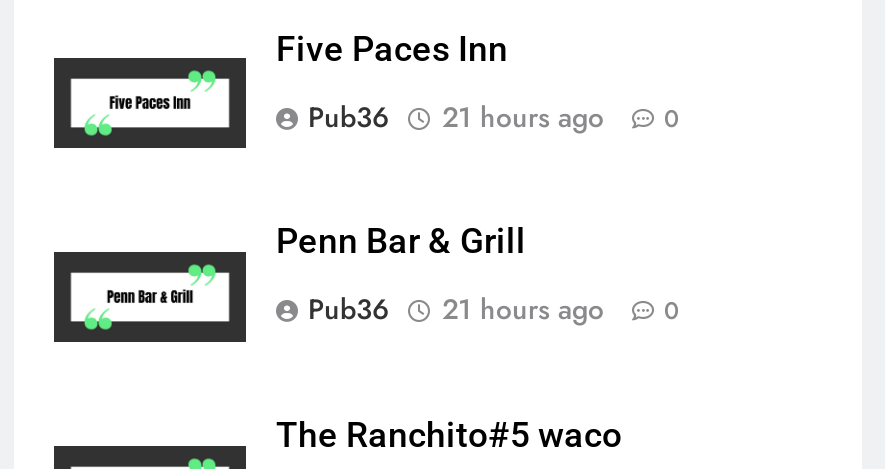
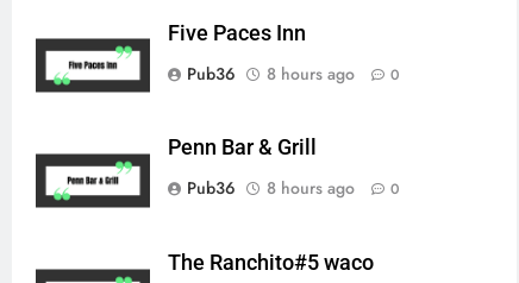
- Pub36 21 hours ago 0
+ Pub36 8 hours ago 0

- Pub36 21 hours ago 0
+ Pub36 8 hours ago 0
